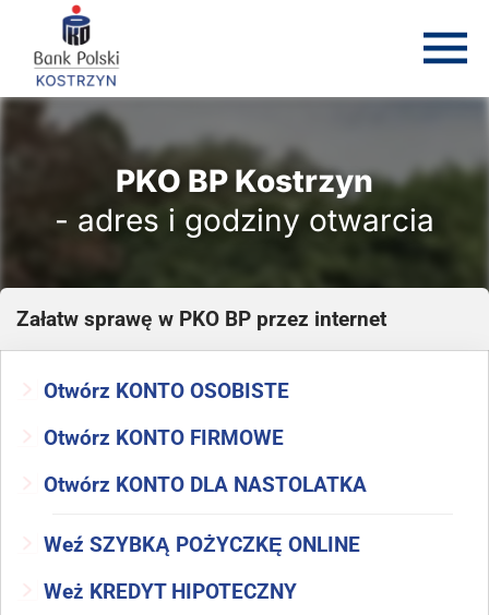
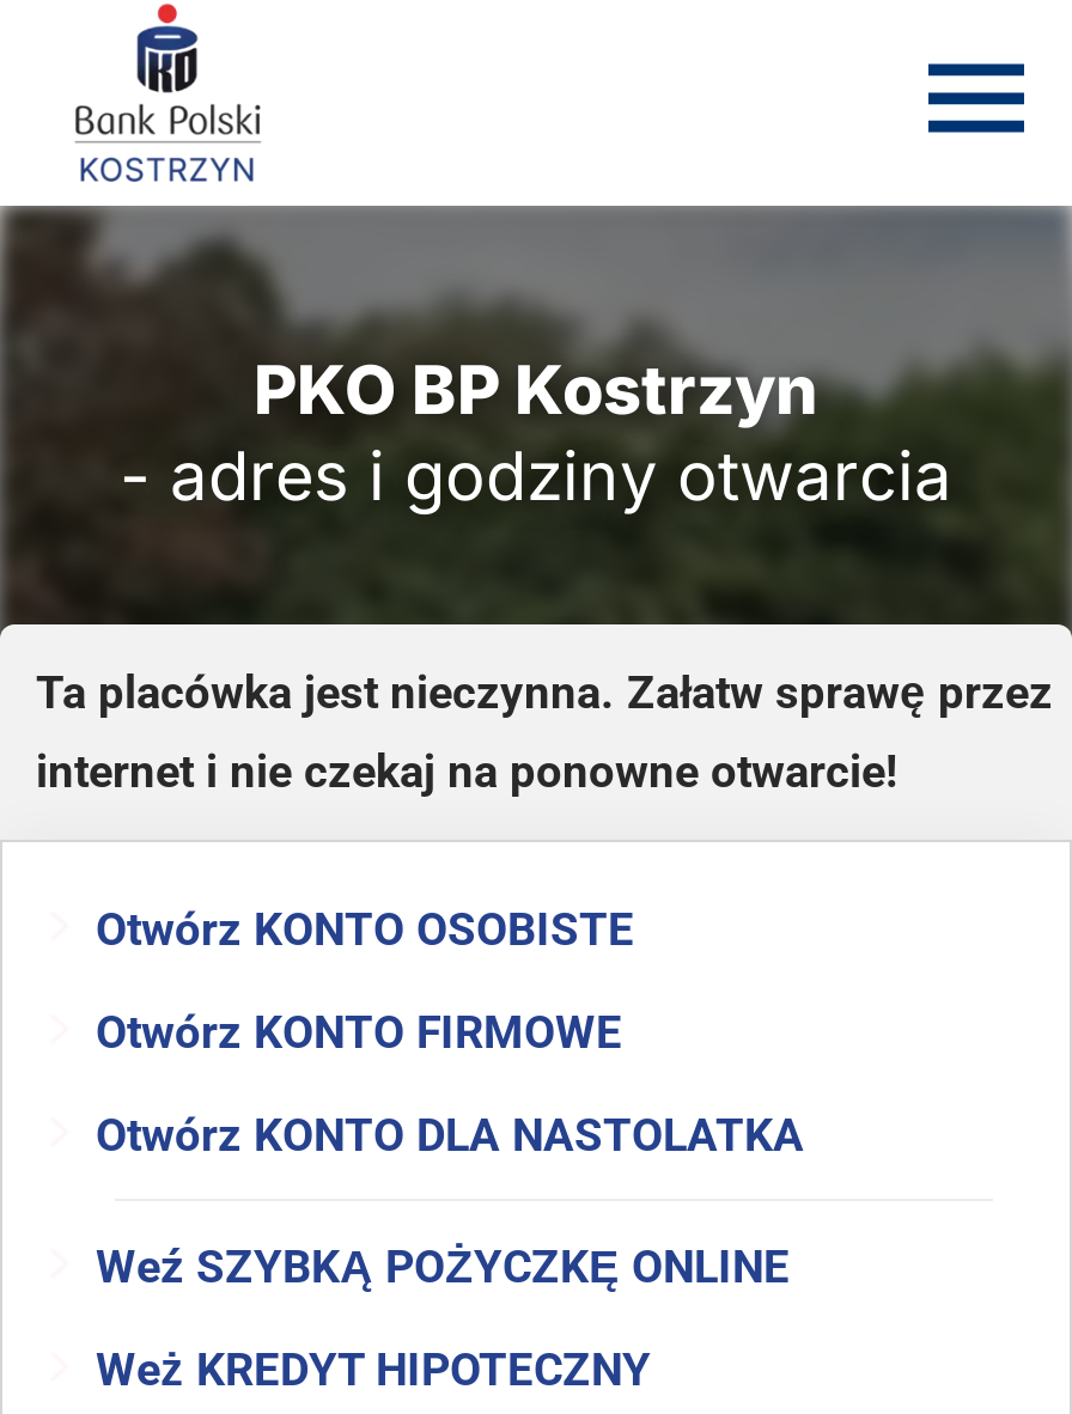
- Załatw sprawę w PKO BP przez internet
+ Ta placówka jest nieczynna. Załatw sprawę przez
+ internet i nie czekaj na ponowne otwarcie!
